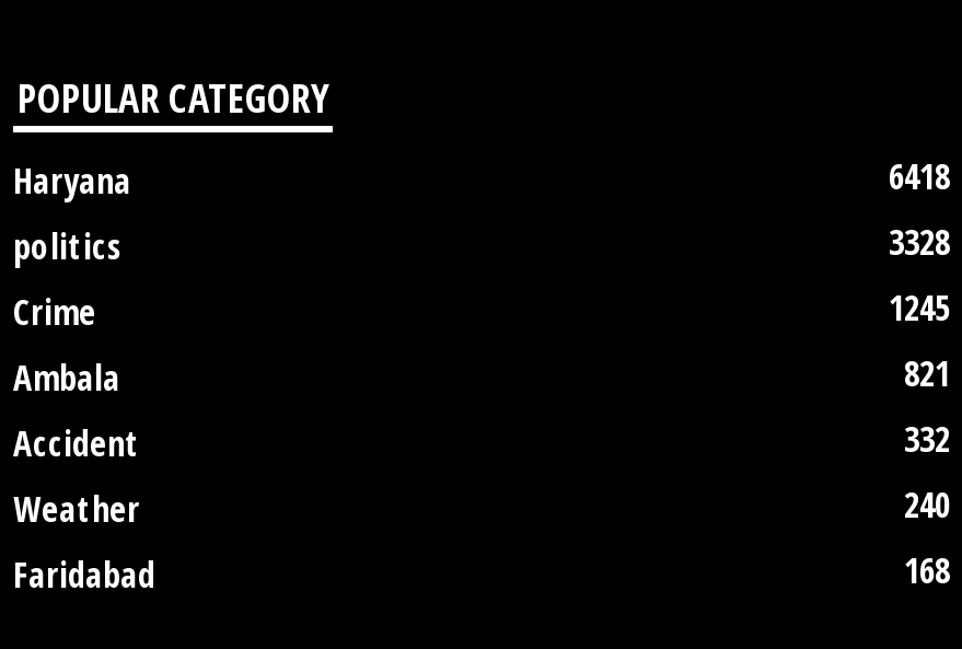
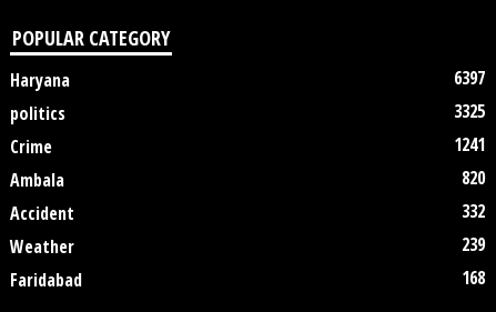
- 6418
+ 6397

- 3328
+ 3325

- 1245
+ 1241

- 821
+ 820

- 240
+ 239
